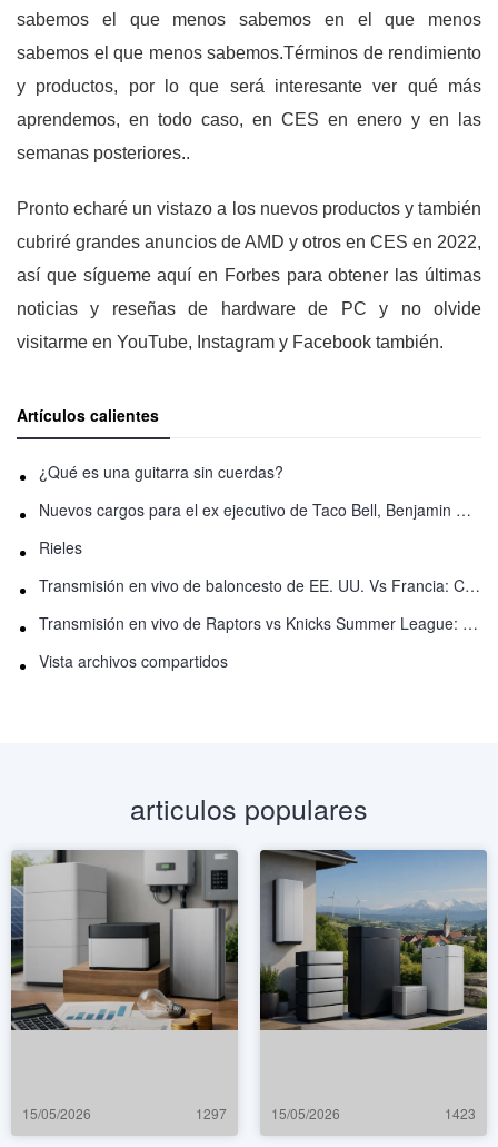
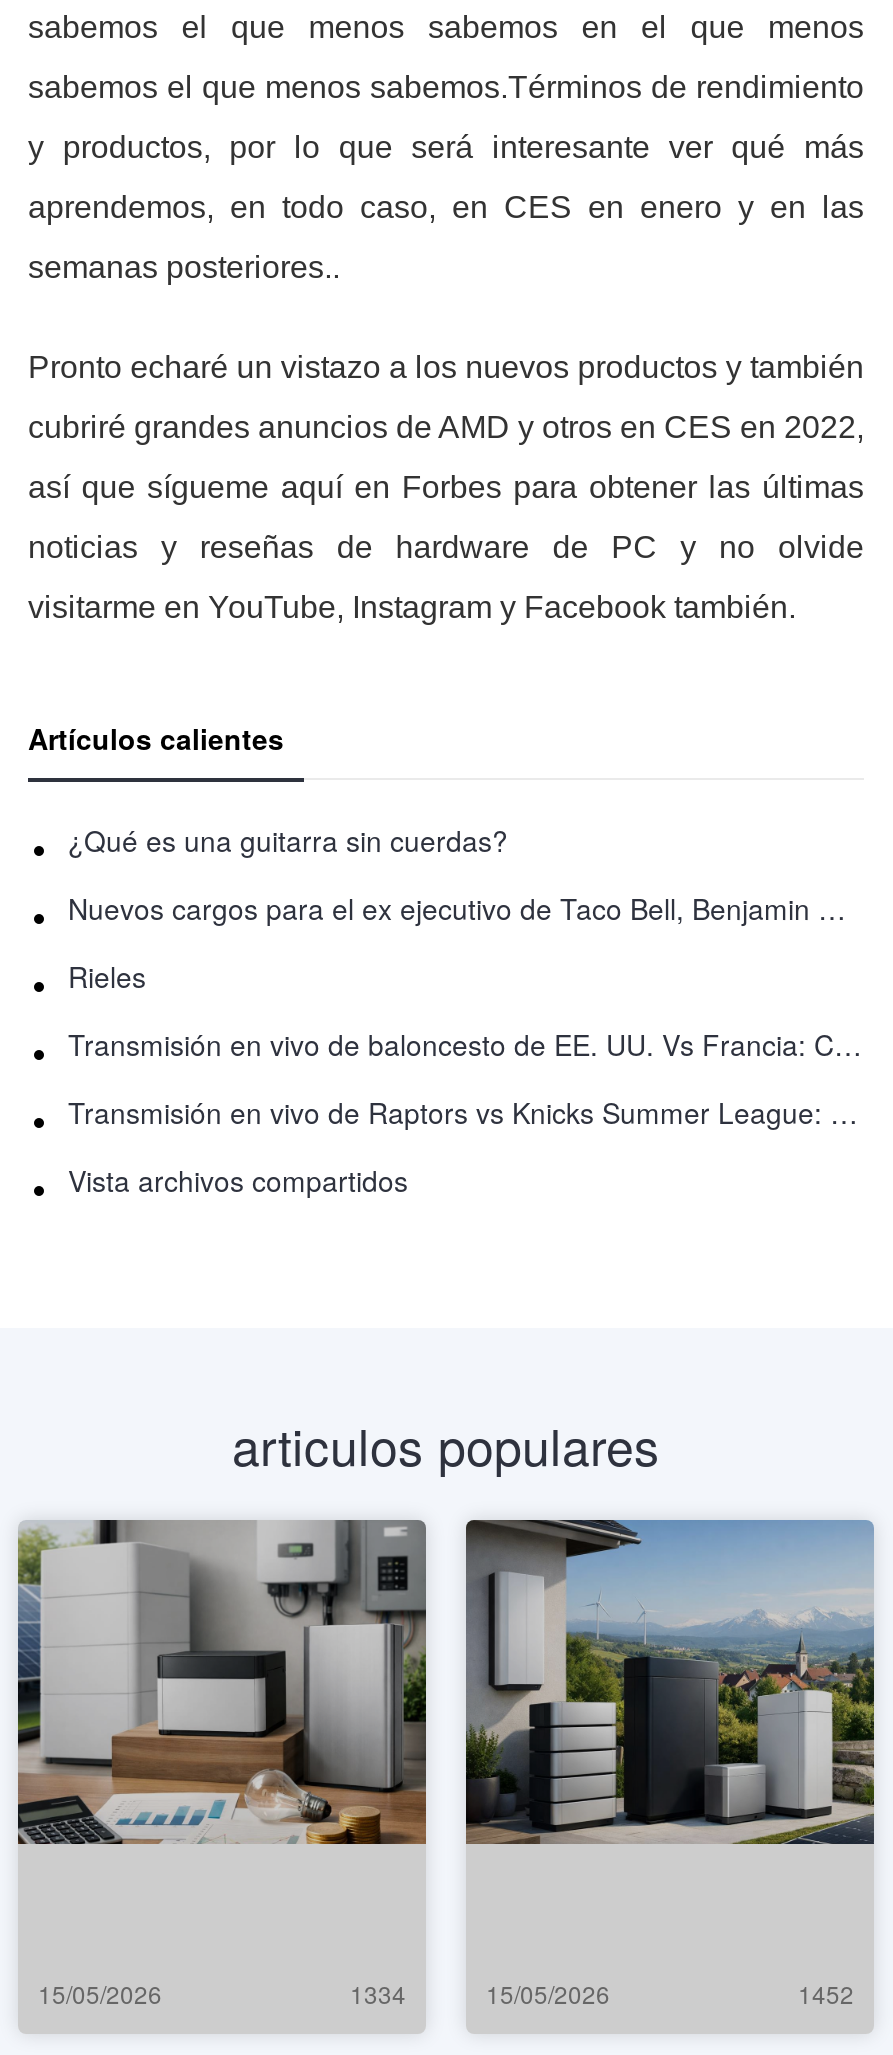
- 1297
+ 1334

- 1423
+ 1452
